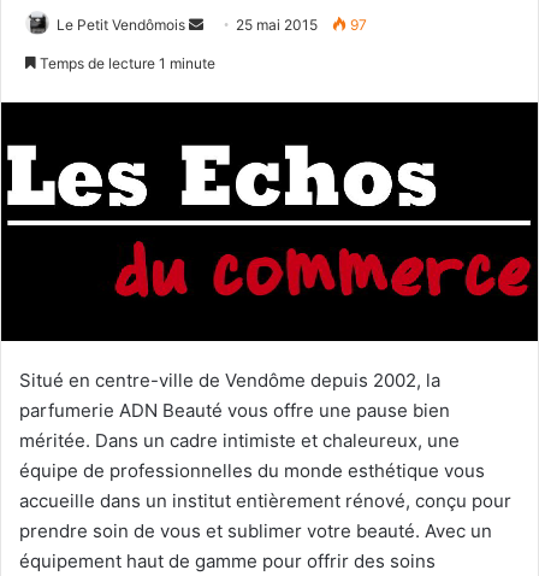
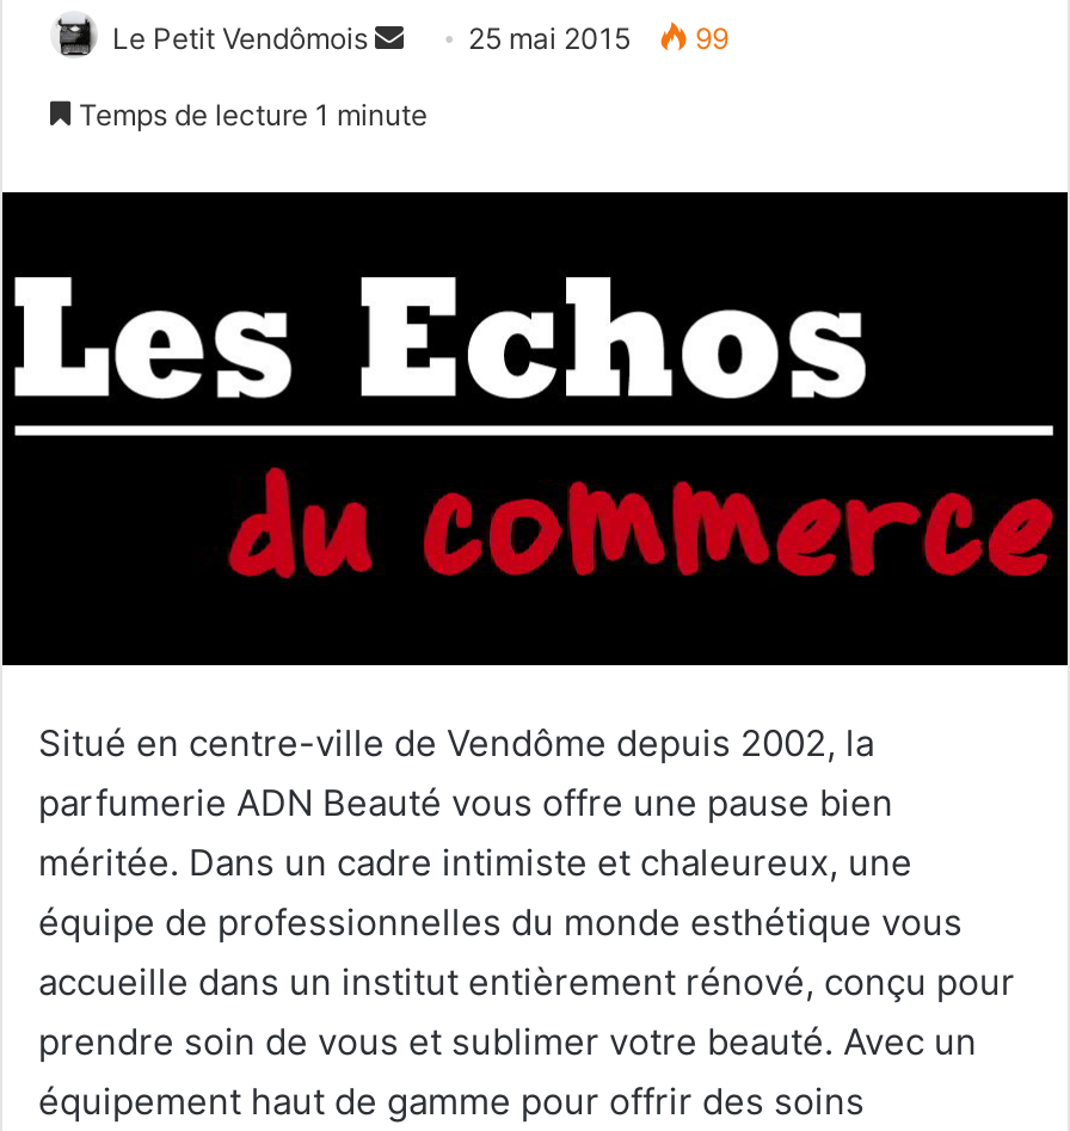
- 97
+ 99
